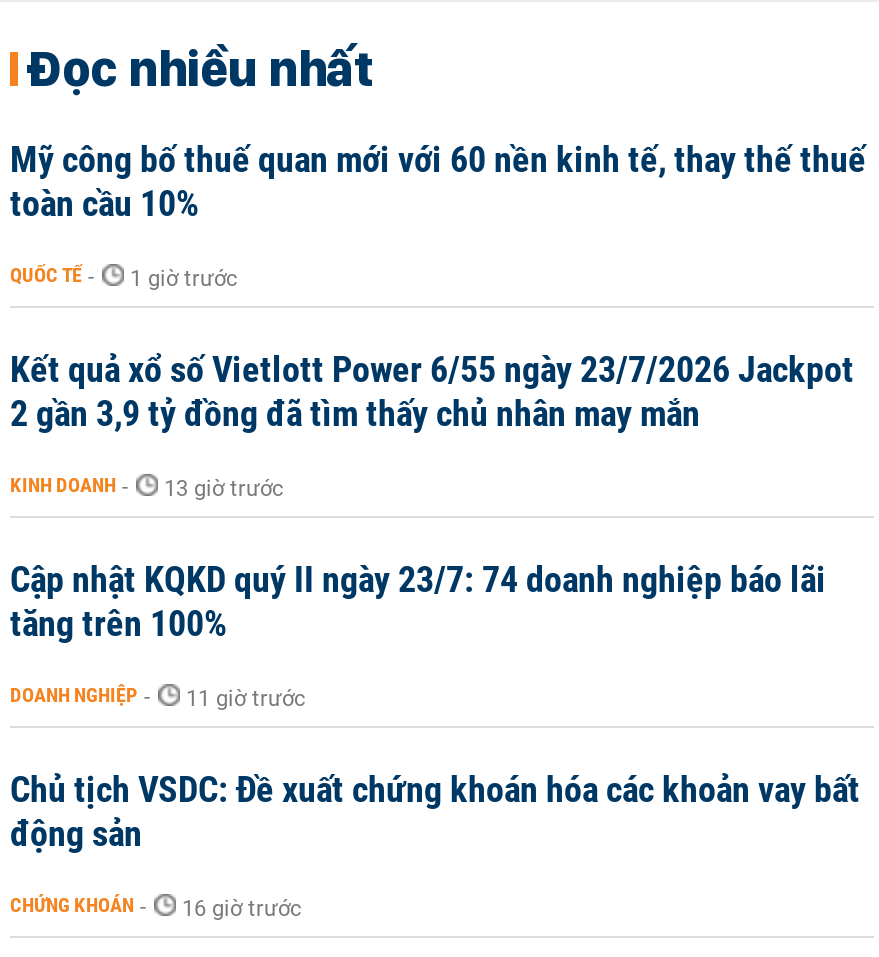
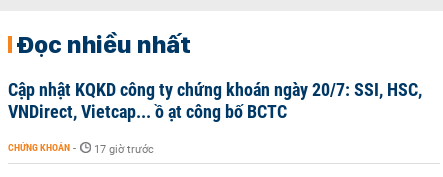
- Mỹ công bố thuế quan mới với 60 nền kinh tế, thay thế thuế
- toàn cầu 10%
- QUỐC TẾ -
- 1 giờ trước
- Kết quả xổ số Vietlott Power 6/55 ngày 23/7/2026 Jackpot
- 2 gần 3,9 tỷ đồng đã tìm thấy chủ nhân may mắn
- KINH DOANH -
- 13 giờ trước
- Cập nhật KQKD quý II ngày 23/7: 74 doanh nghiệp báo lãi
- tăng trên 100%
- DOANH NGHIỆP -
- 11 giờ trước
- Chủ tịch VSDC: Đề xuất chứng khoán hóa các khoản vay bất
- động sản
+ Cập nhật KQKD công ty chứng khoán ngày 20/7: SSI, HSC,
+ VNDirect, Vietcap... ồ ạt công bố BCTC

- CHỨNG KHOÁN - 16 giờ trước
+ CHỨNG KHOÁN - 17 giờ trước
